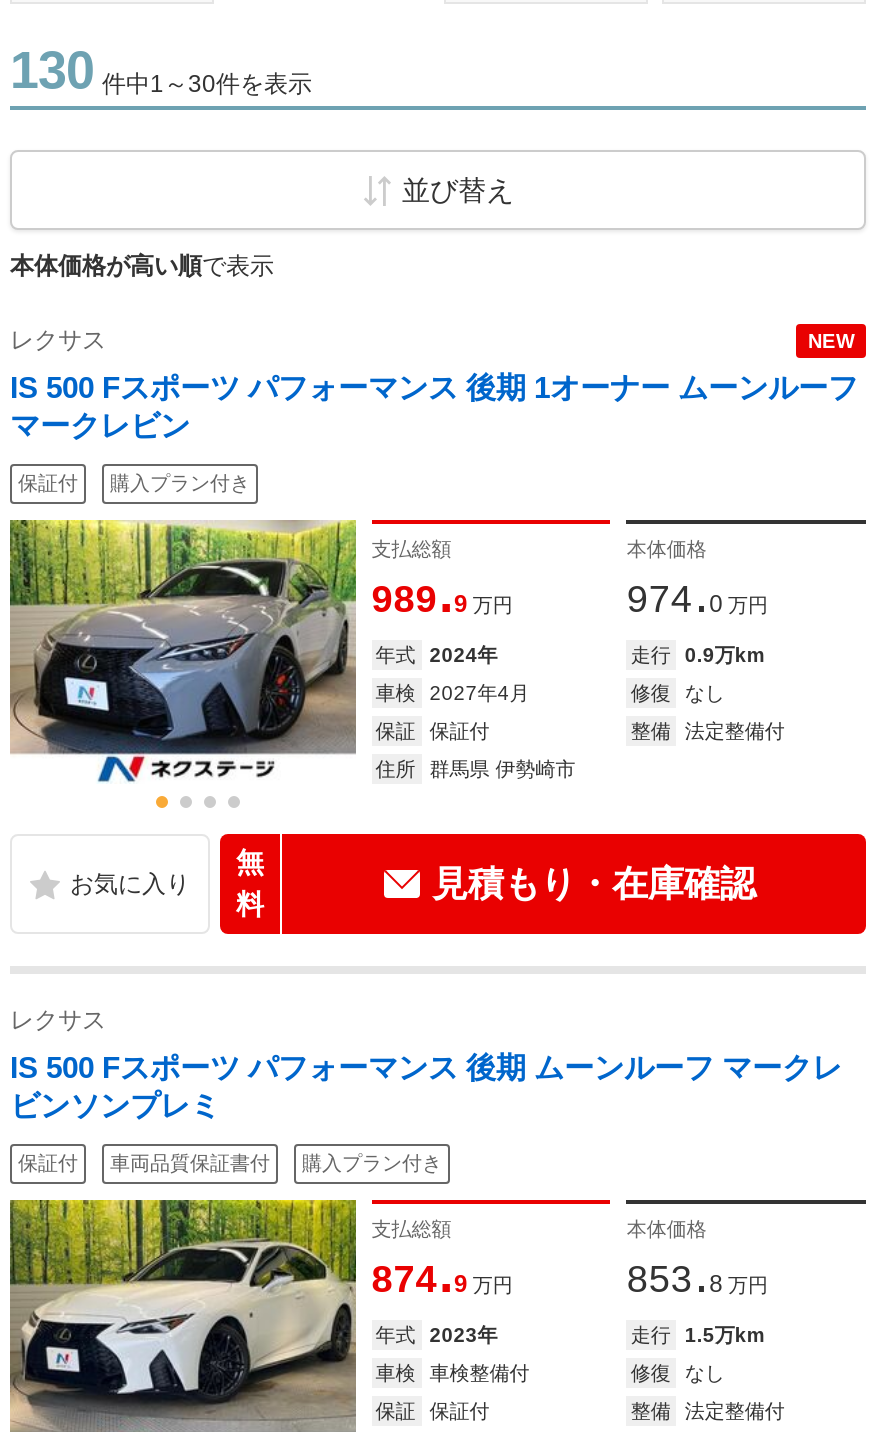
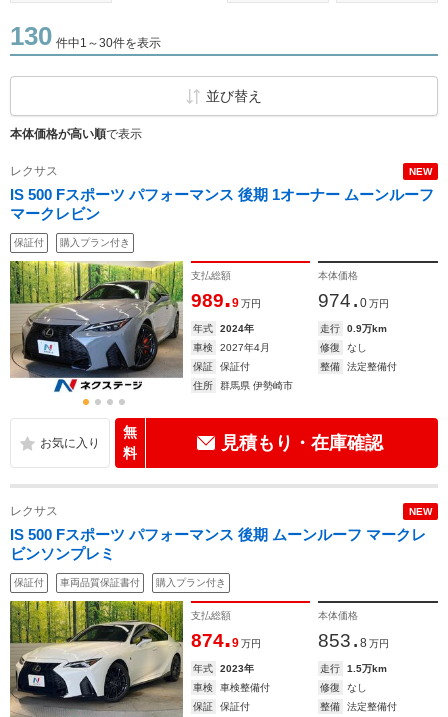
+ NEW
